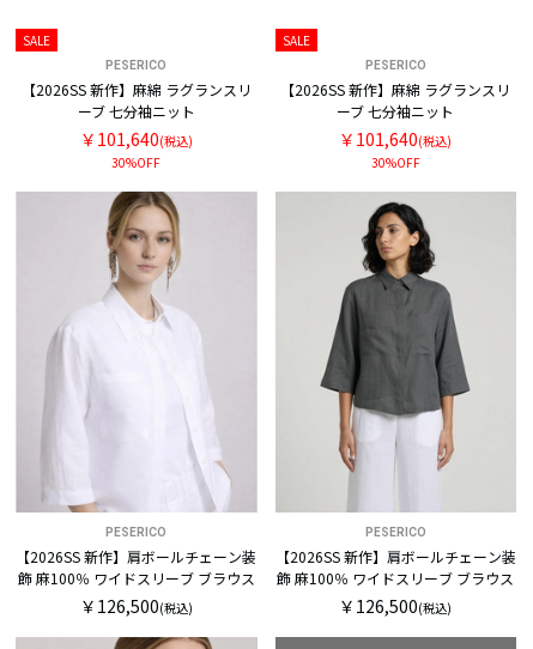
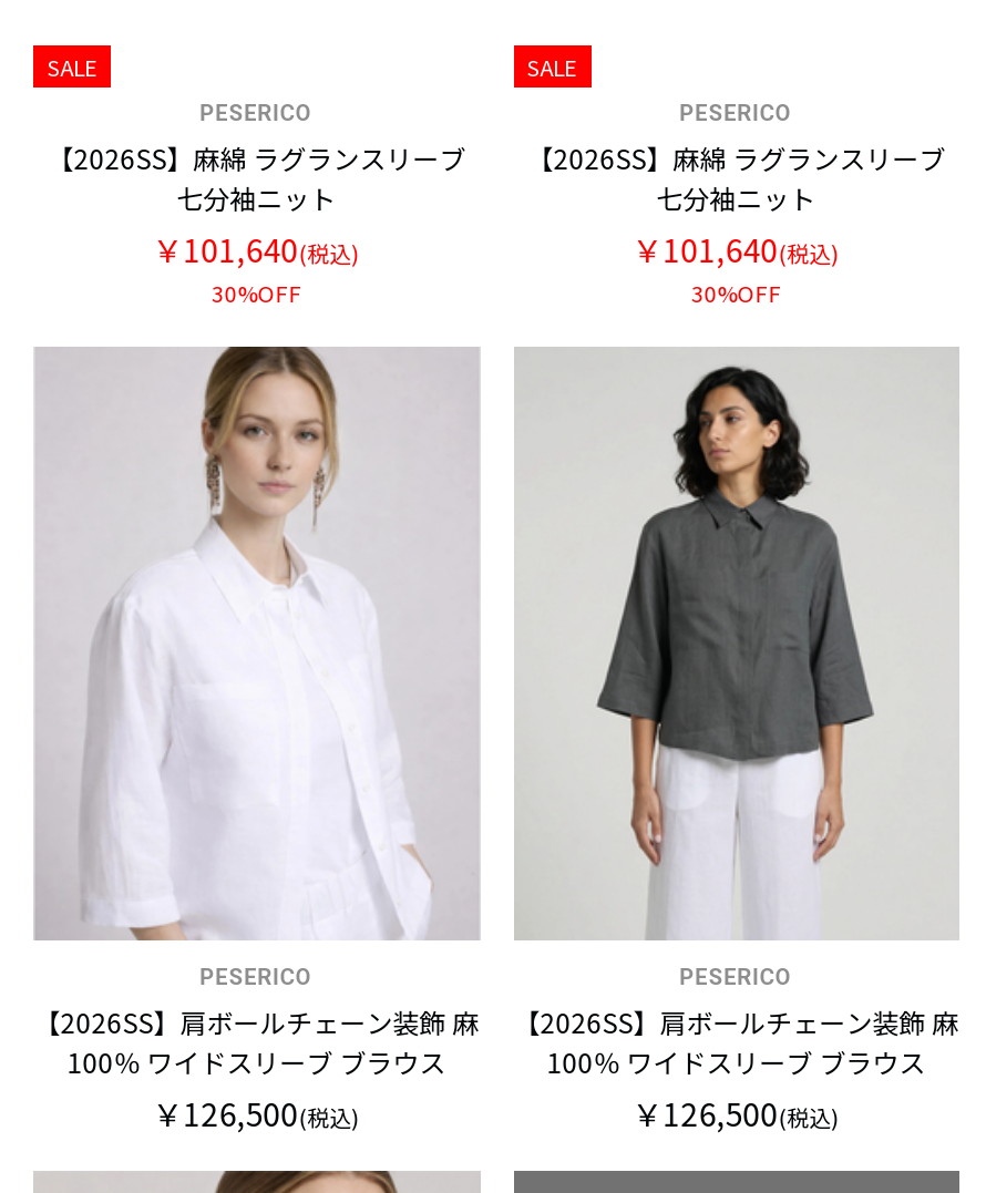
- 【2026SS 新作】麻綿 ラグランスリ
- ーブ 七分袖ニット
+ 【2026SS】麻綿 ラグランスリーブ
+ 七分袖ニット

- 【2026SS 新作】麻綿 ラグランスリ
- ーブ 七分袖ニット
+ 【2026SS】麻綿 ラグランスリーブ
+ 七分袖ニット

- 【2026SS 新作】肩ボールチェーン装
- 飾 麻100％ ワイドスリーブ ブラウス
+ 【2026SS】肩ボールチェーン装飾 麻
+ 100％ ワイドスリーブ ブラウス

- 【2026SS 新作】肩ボールチェーン装
- 飾 麻100％ ワイドスリーブ ブラウス
+ 【2026SS】肩ボールチェーン装飾 麻
+ 100％ ワイドスリーブ ブラウス
